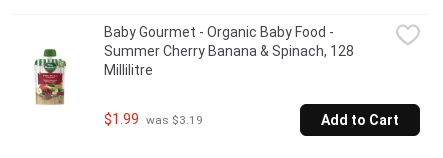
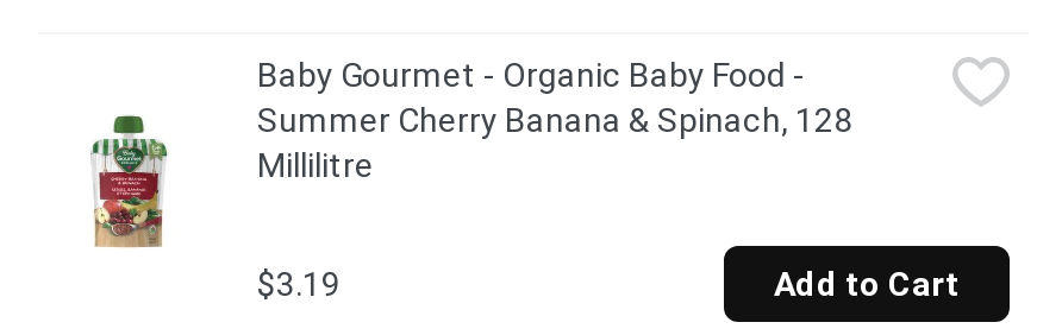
- $1.99 was $3.19
+ $3.19
